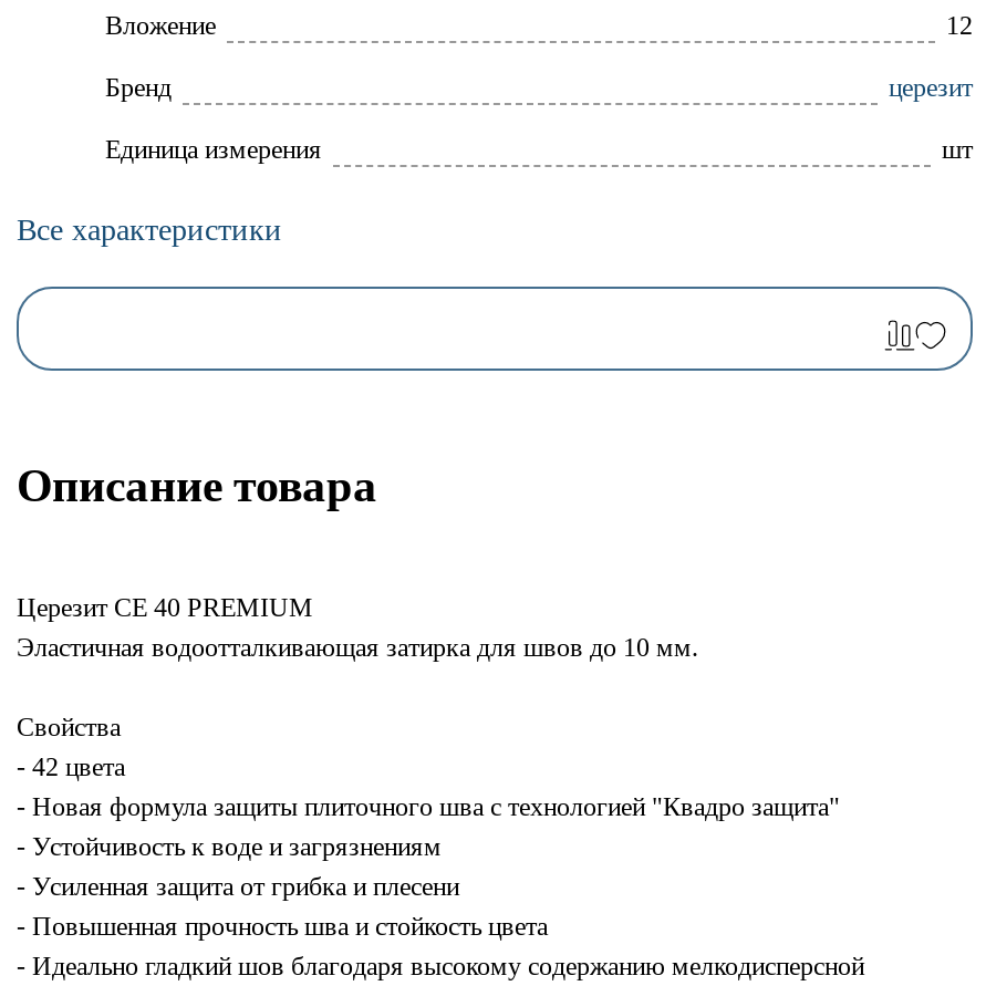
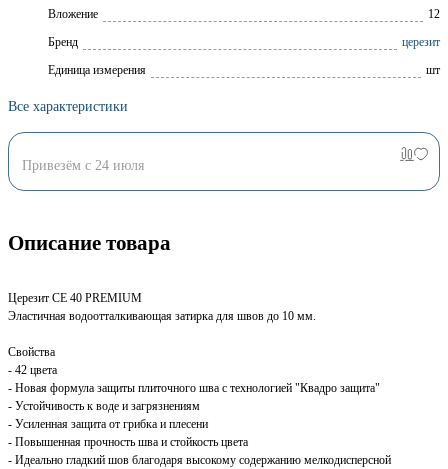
+ Привезём с 24 июля
